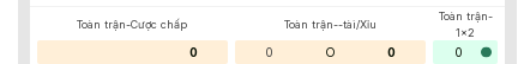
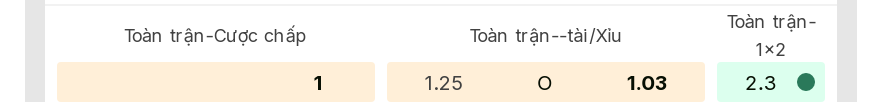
- 0
+ 1

- 0
+ 1.25

- 0
+ 1.03

- 0
+ 2.3
